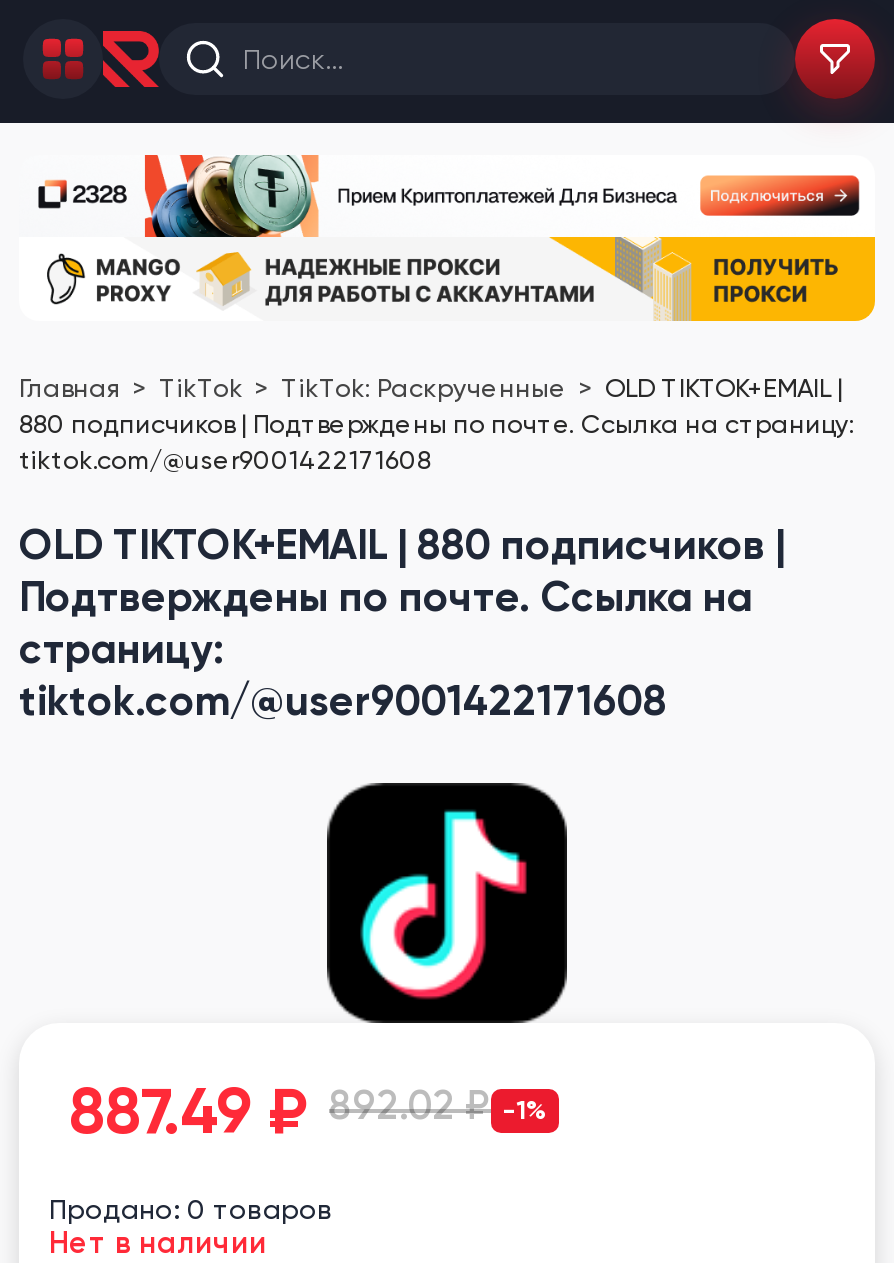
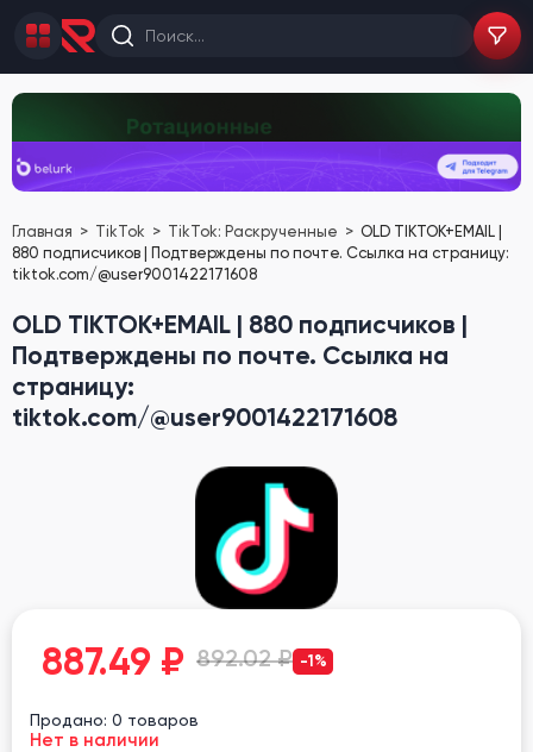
- [image]
+ [image]
